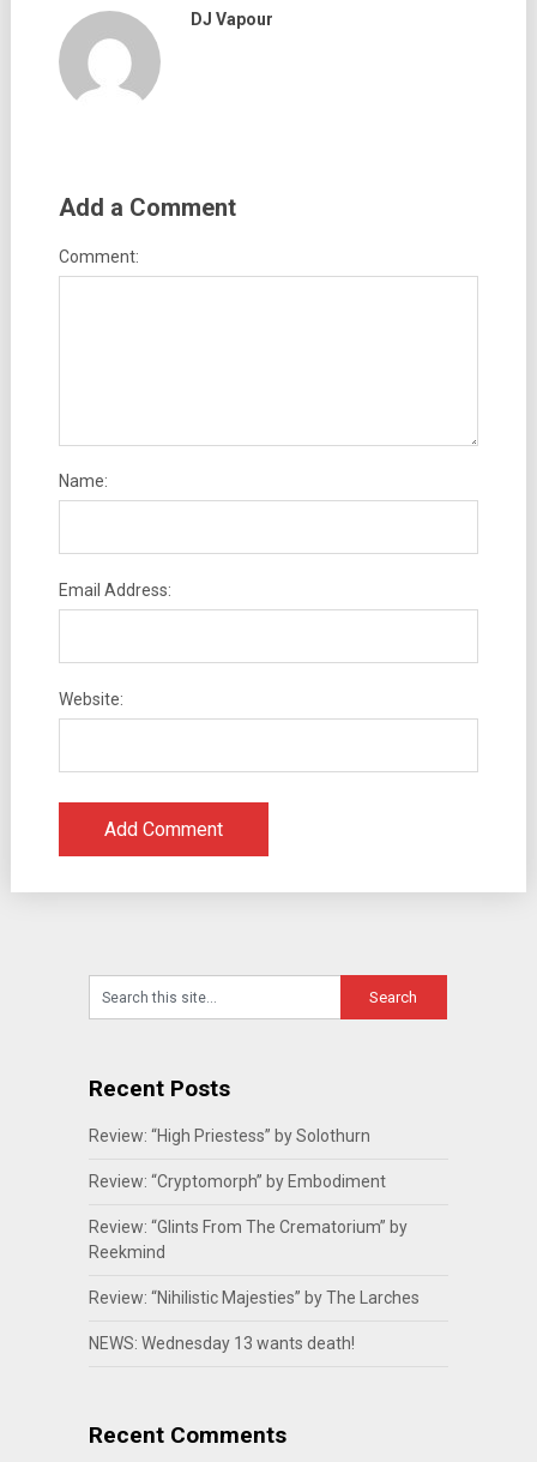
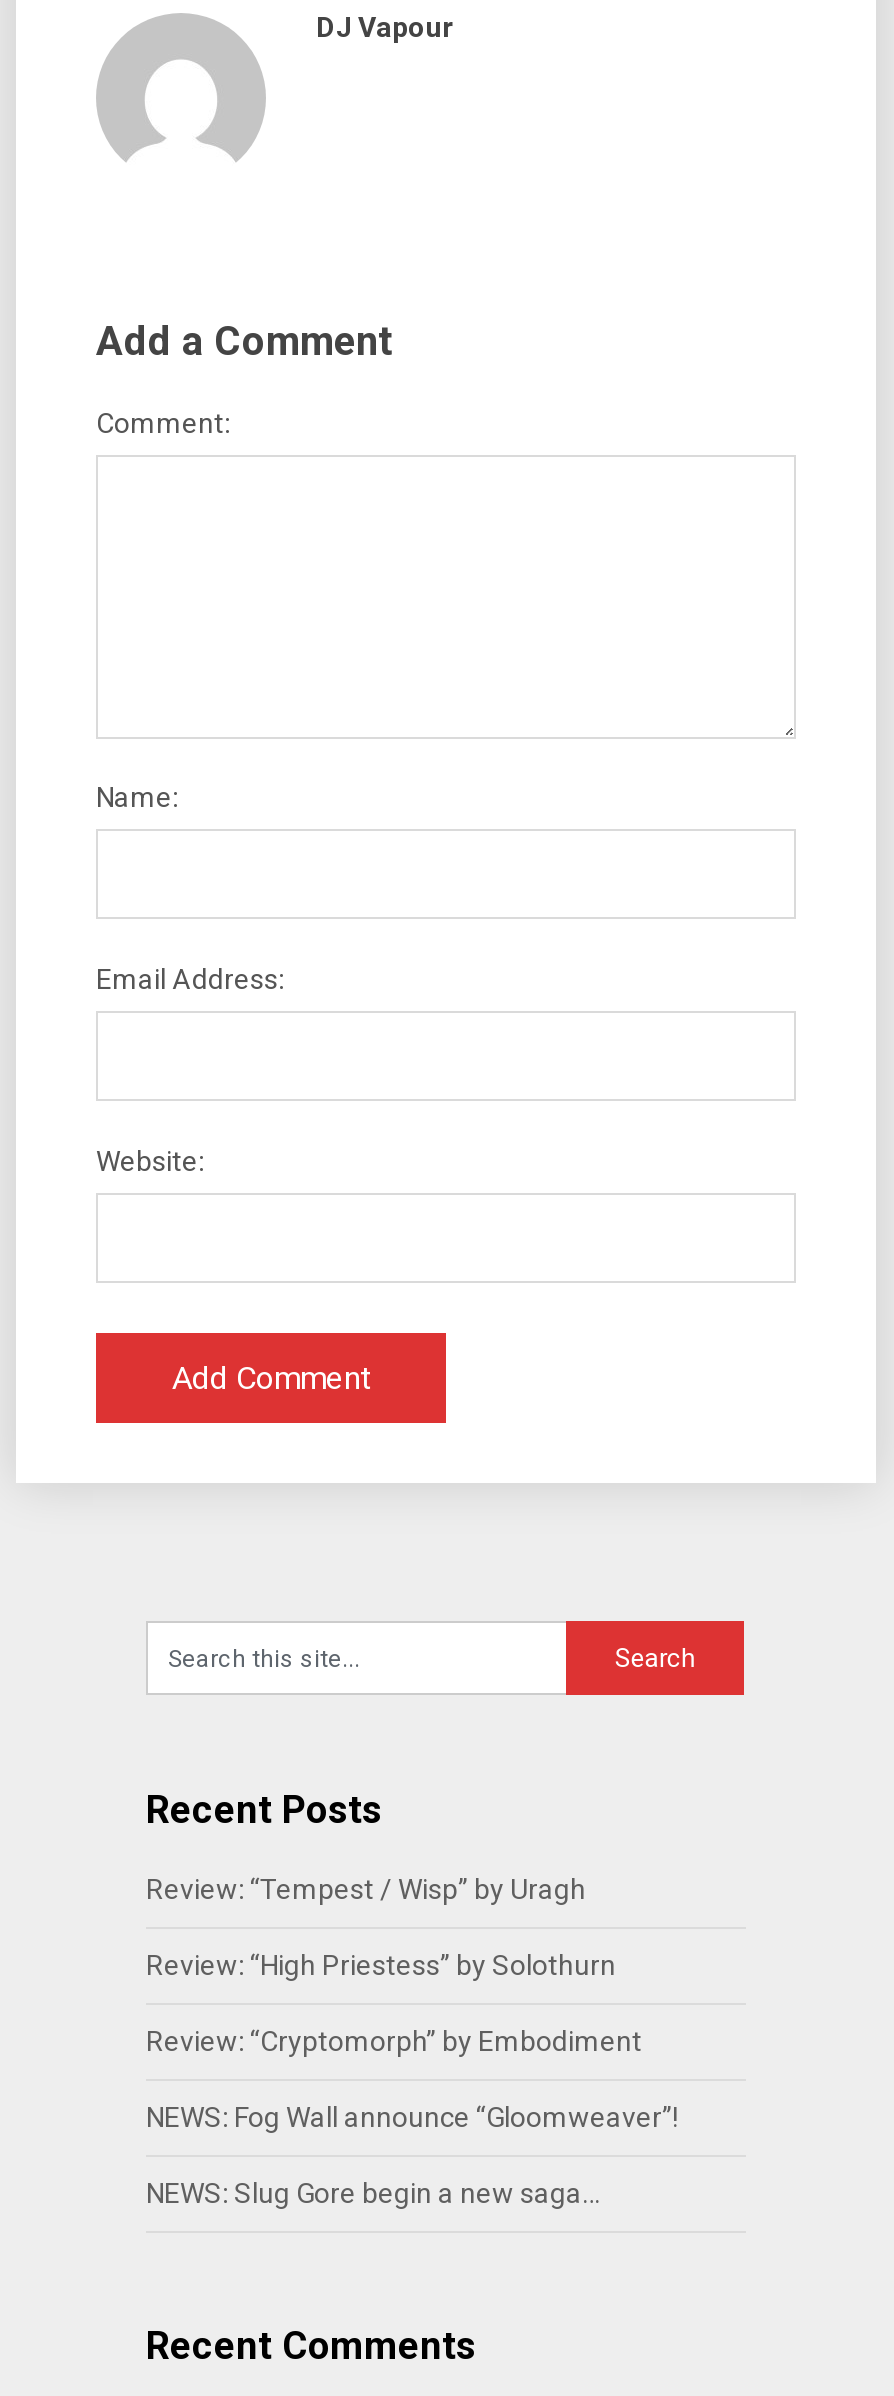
+ Review: “Tempest / Wisp” by Uragh

moved down: Review: “High Priestess” by Solothurn | Review: “Cryptomorph” by Embodiment

- Review: “Glints From The Crematorium” by
- Reekmind
- Review: “Nihilistic Majesties” by The Larches
- NEWS: Wednesday 13 wants death!
+ NEWS: Fog Wall announce “Gloomweaver”!
+ NEWS: Slug Gore begin a new saga…
